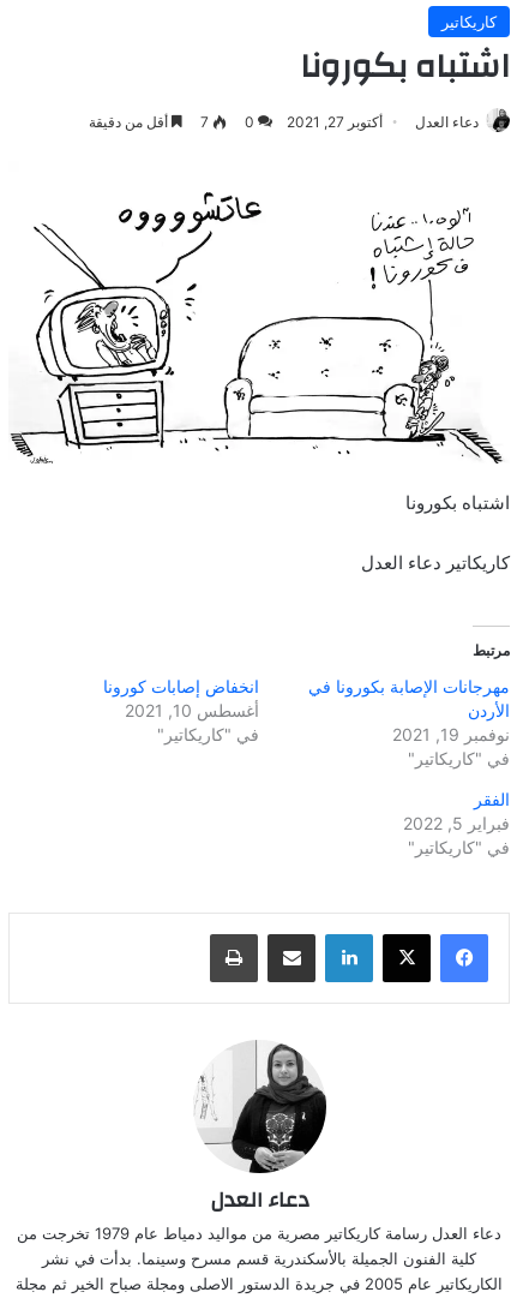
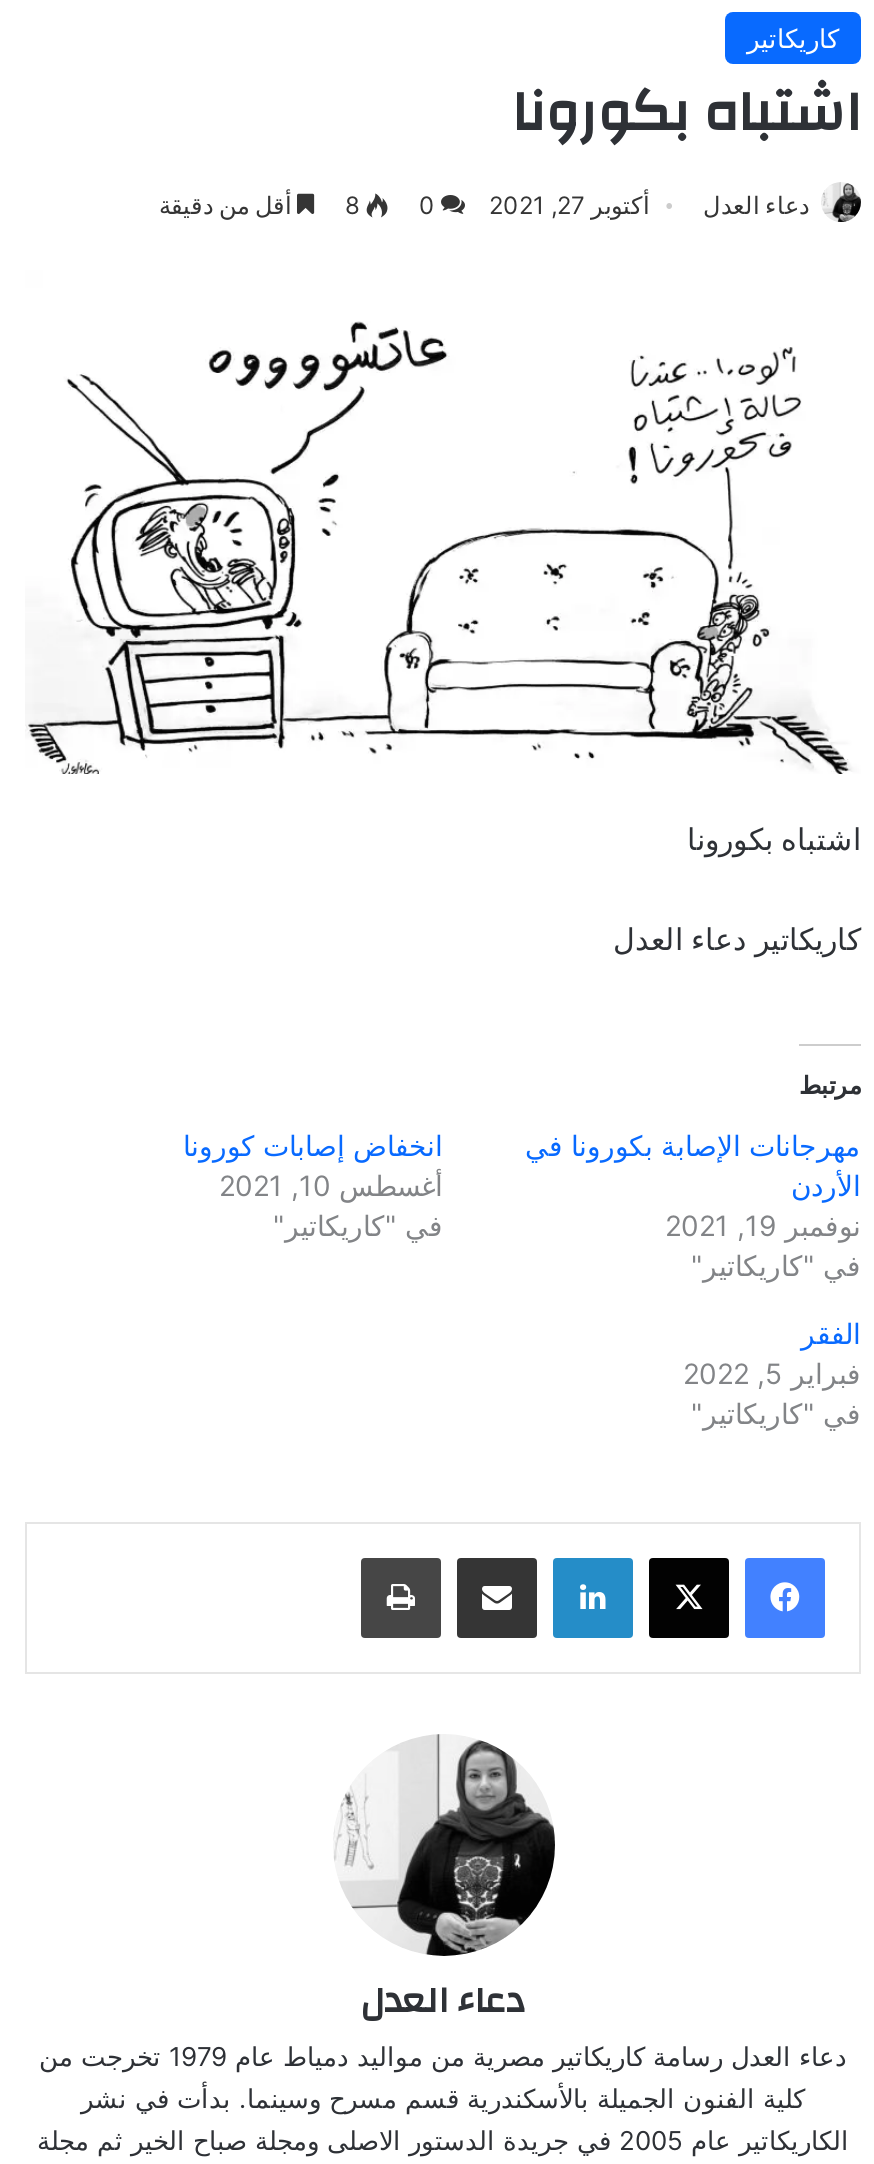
- 7
+ 8
